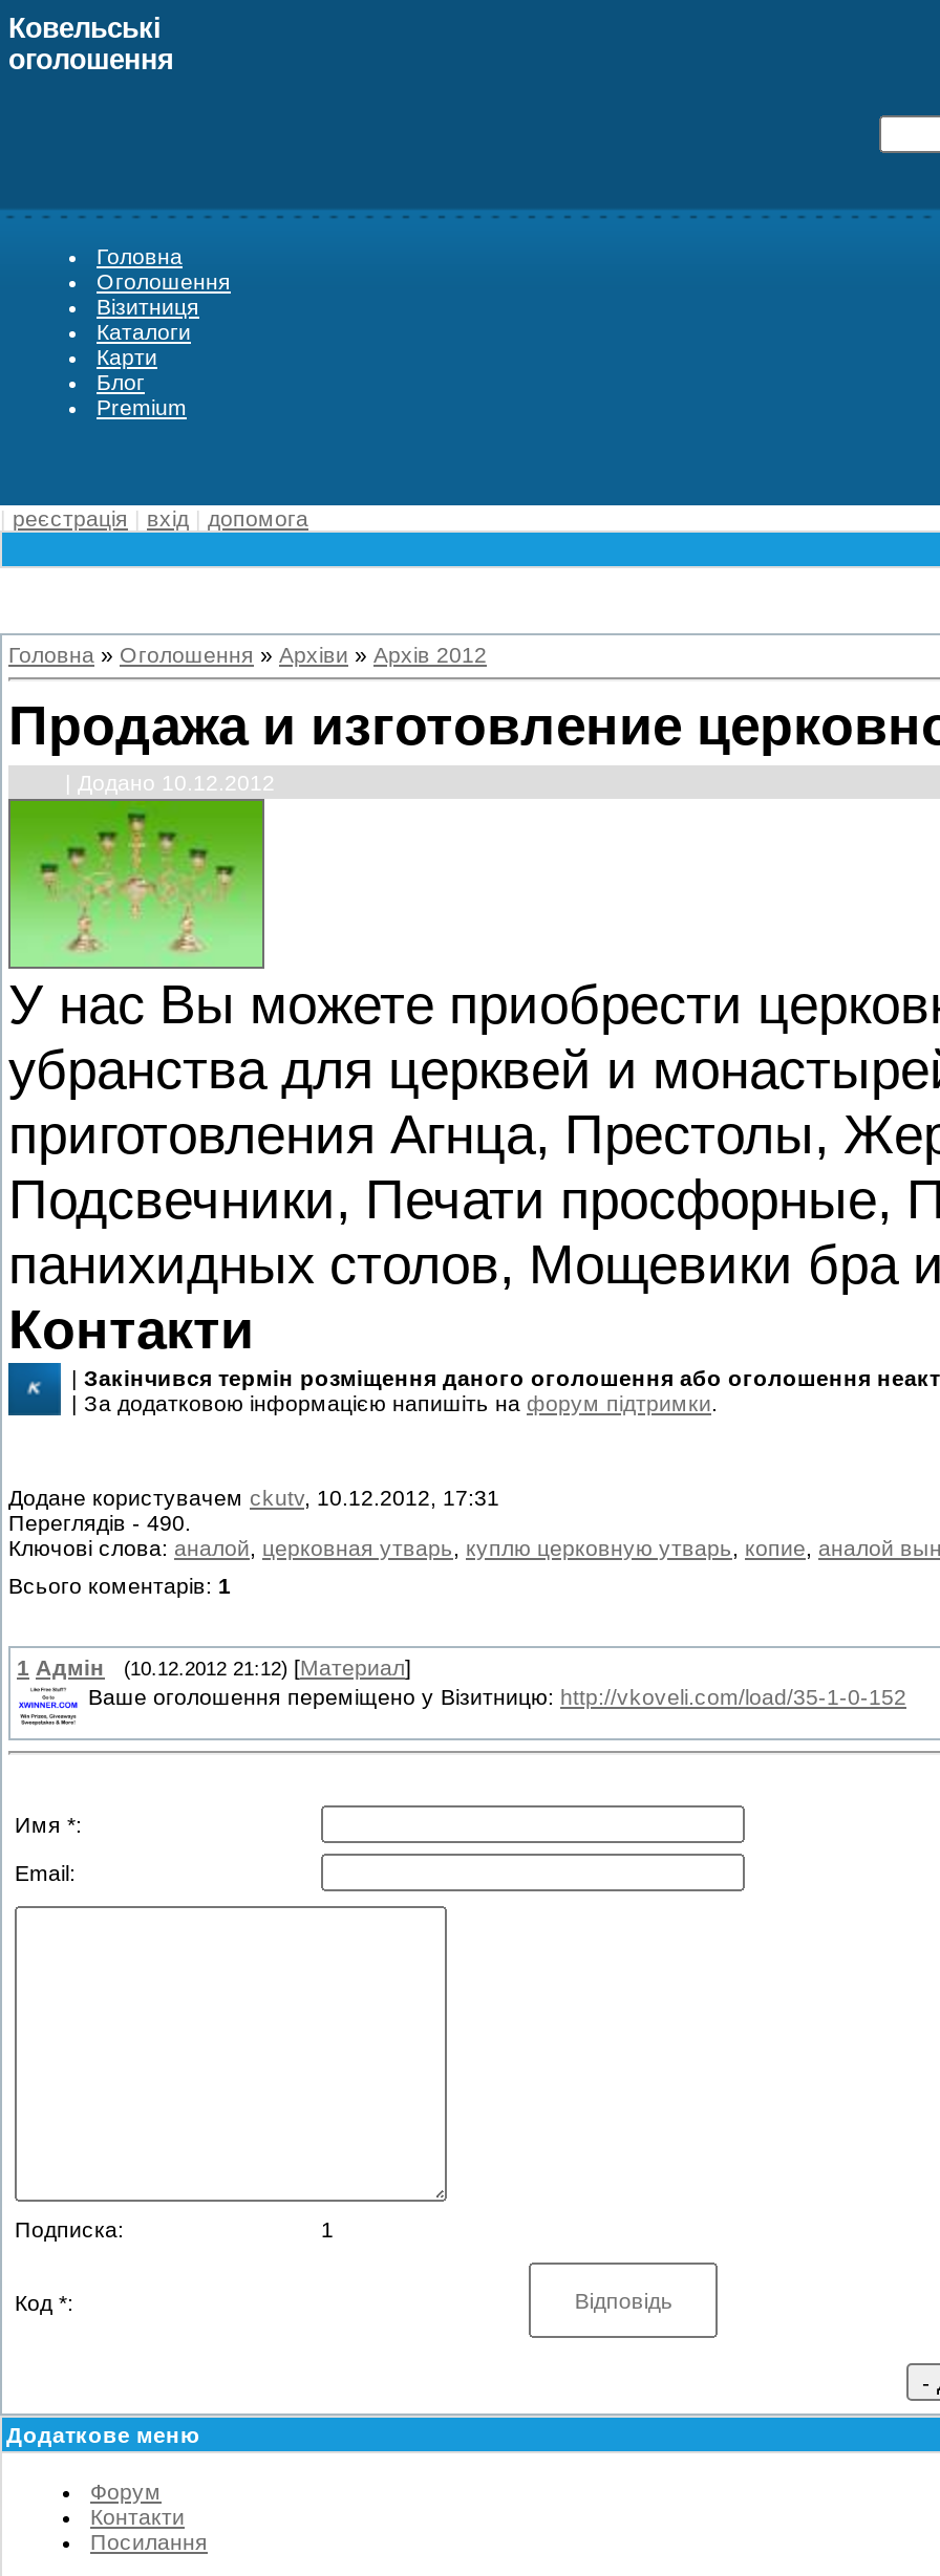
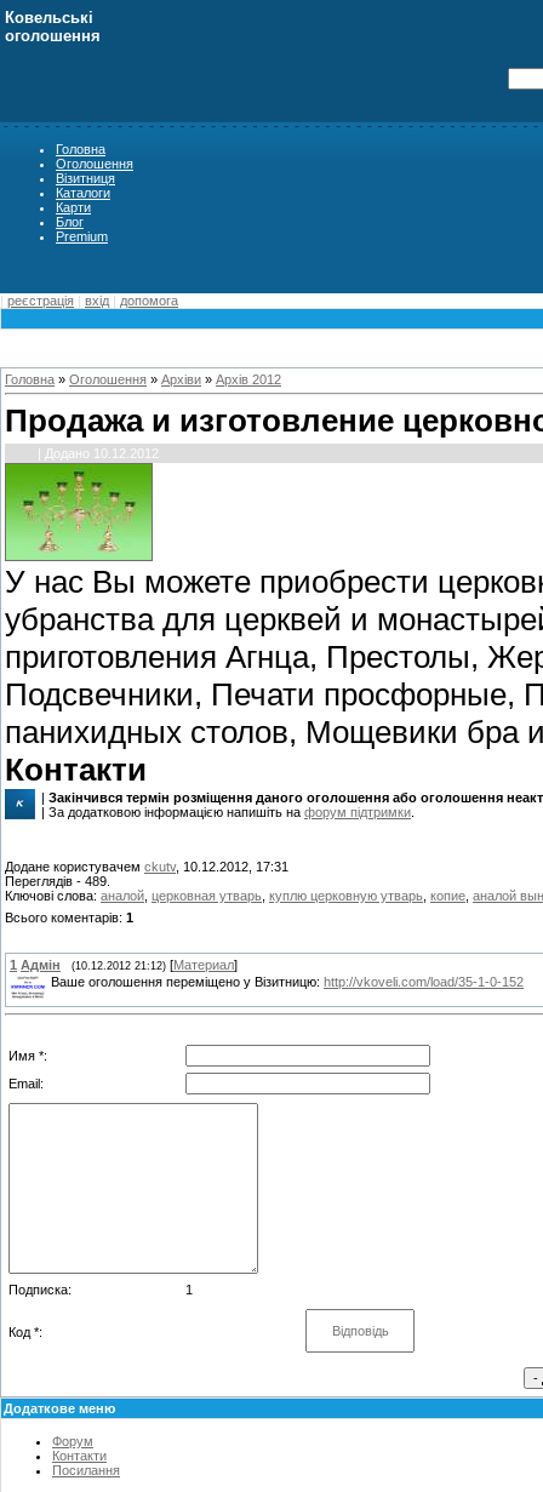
- Переглядів - 490.
+ Переглядів - 489.
